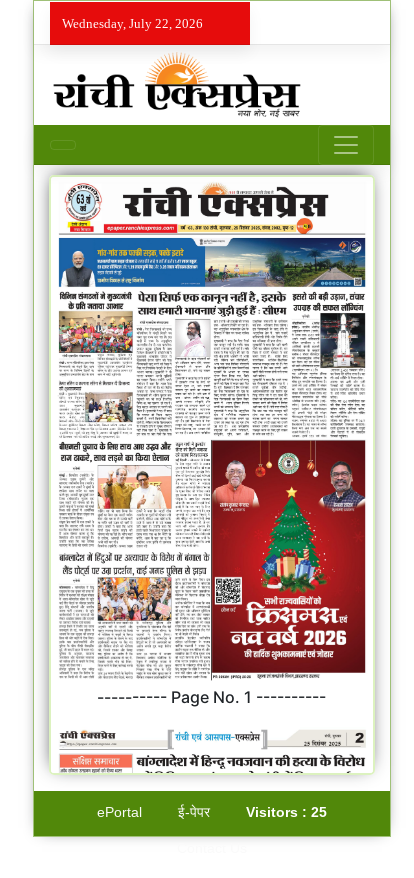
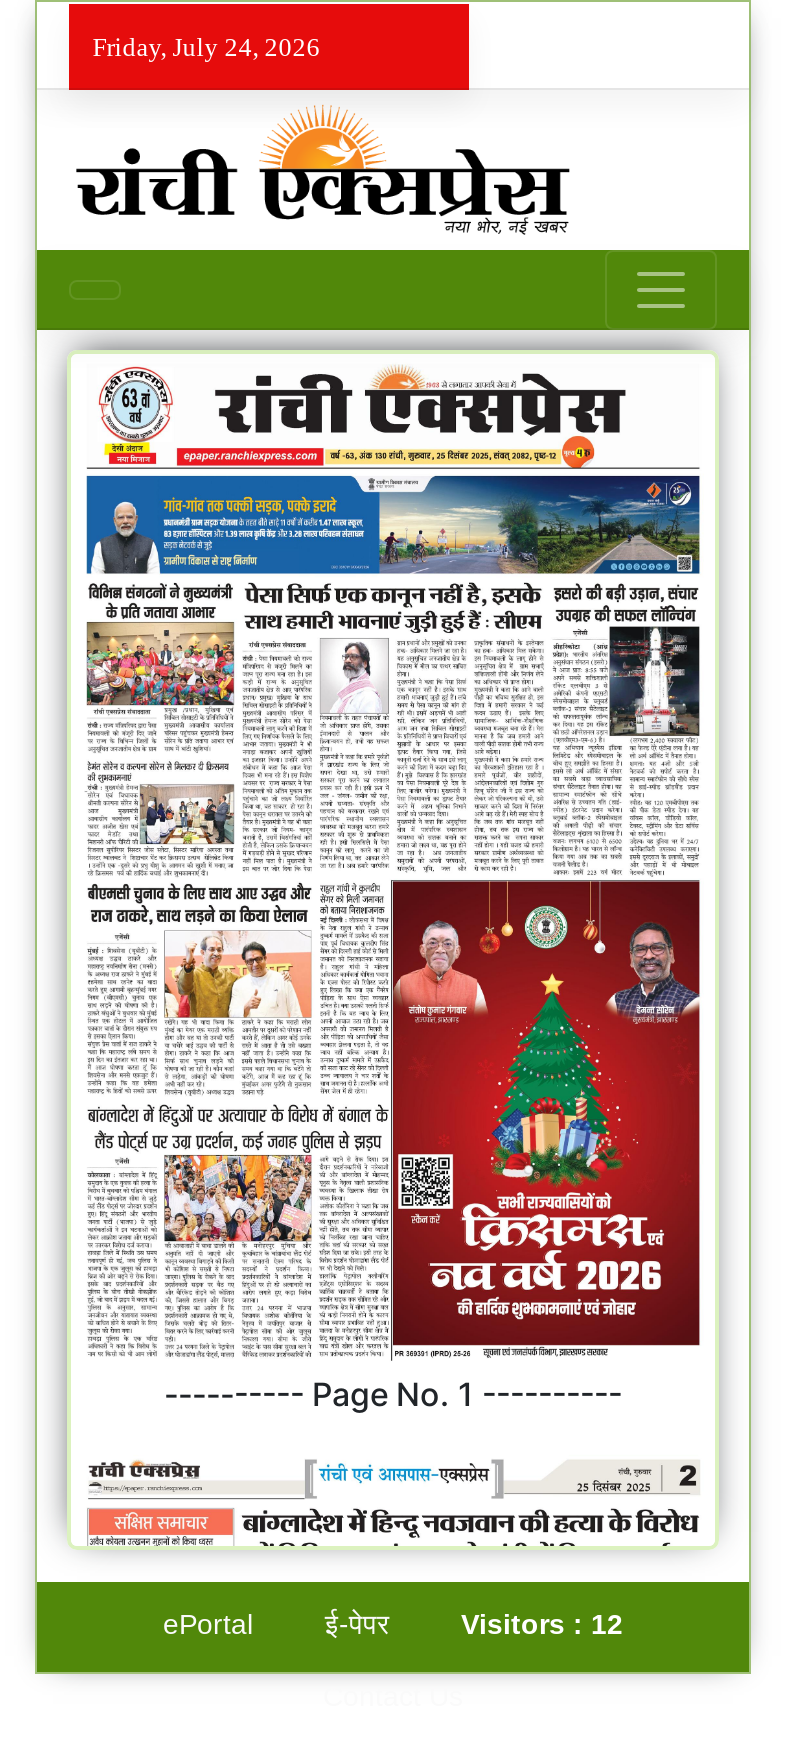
- Wednesday, July 22, 2026
+ Friday, July 24, 2026

- Visitors : 25
+ Visitors : 12
